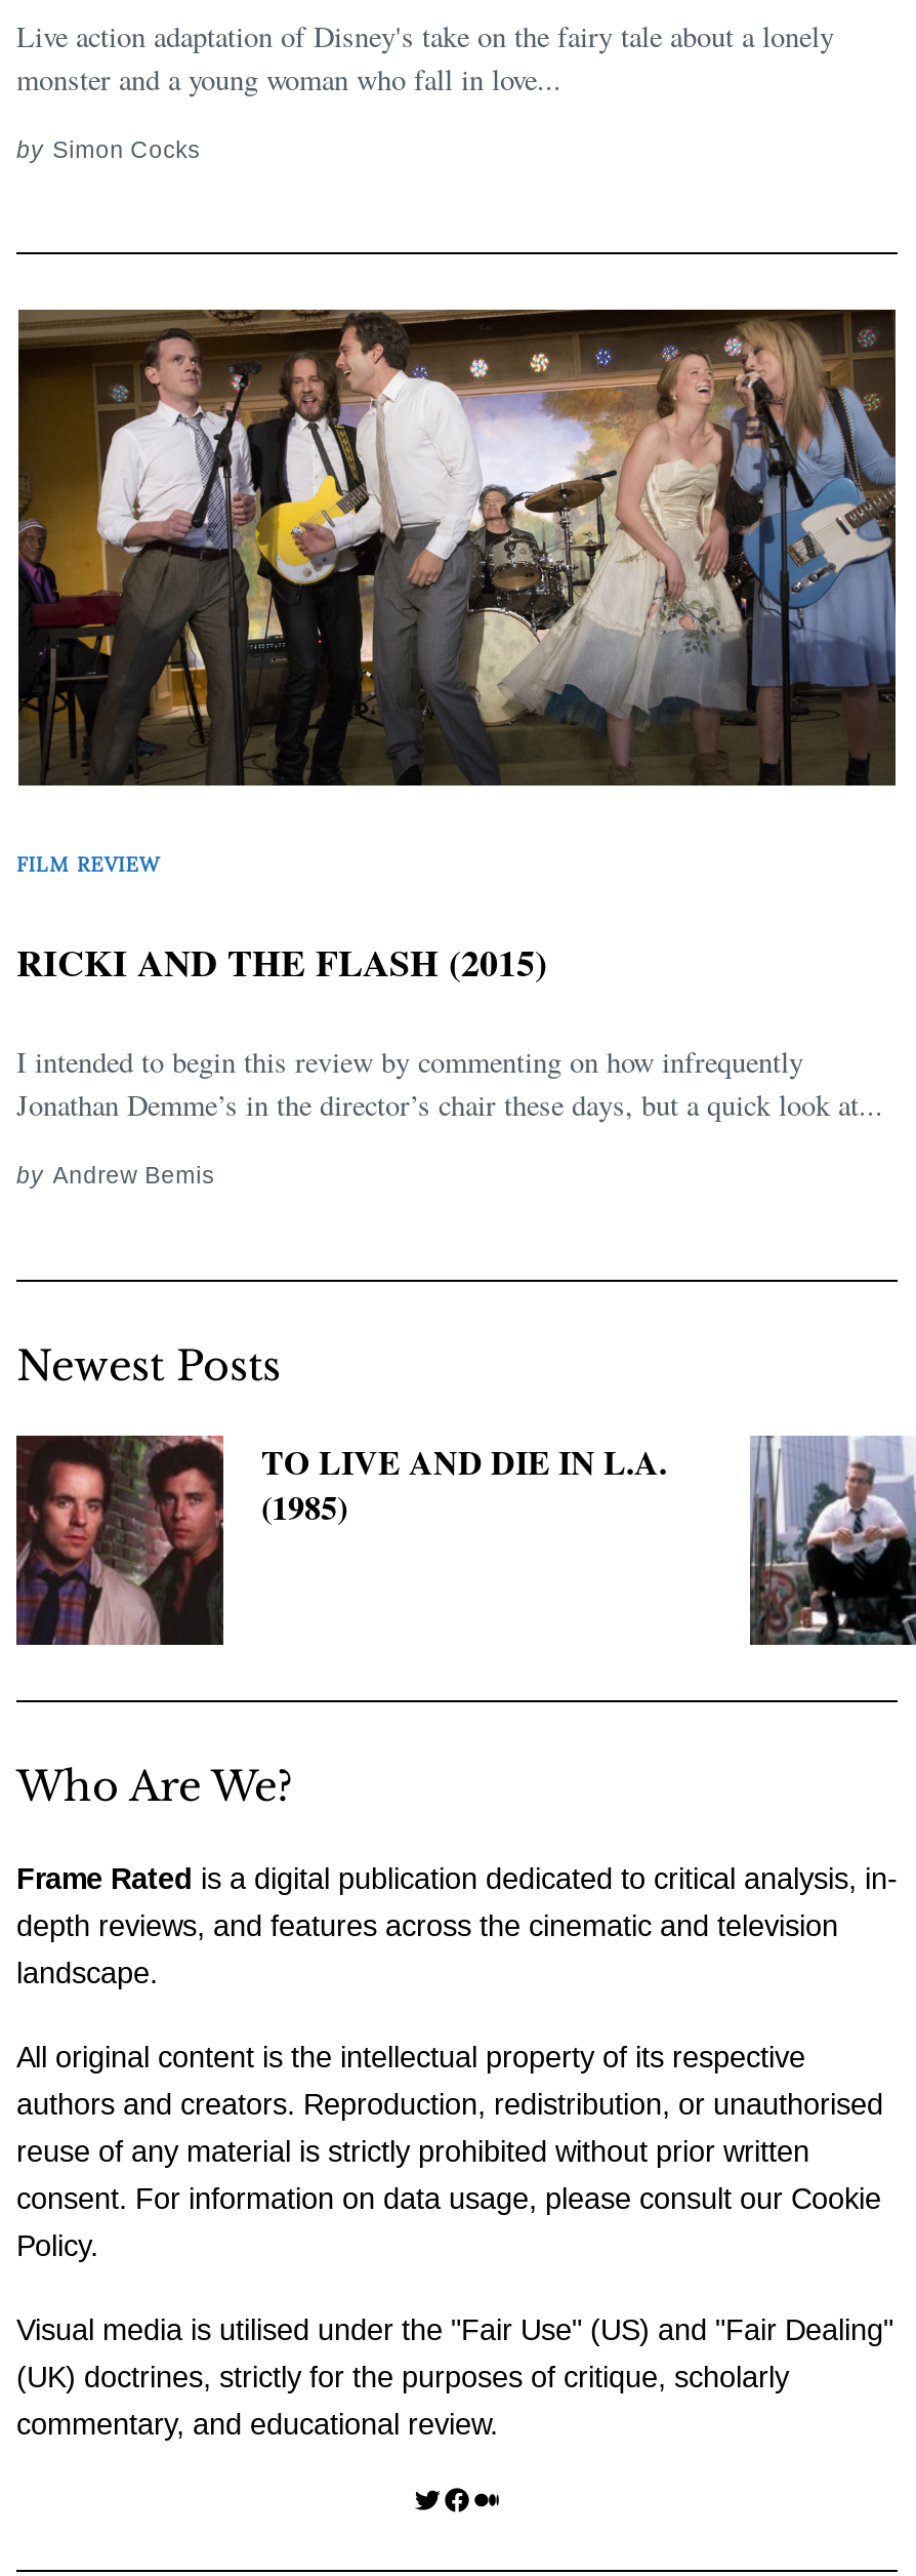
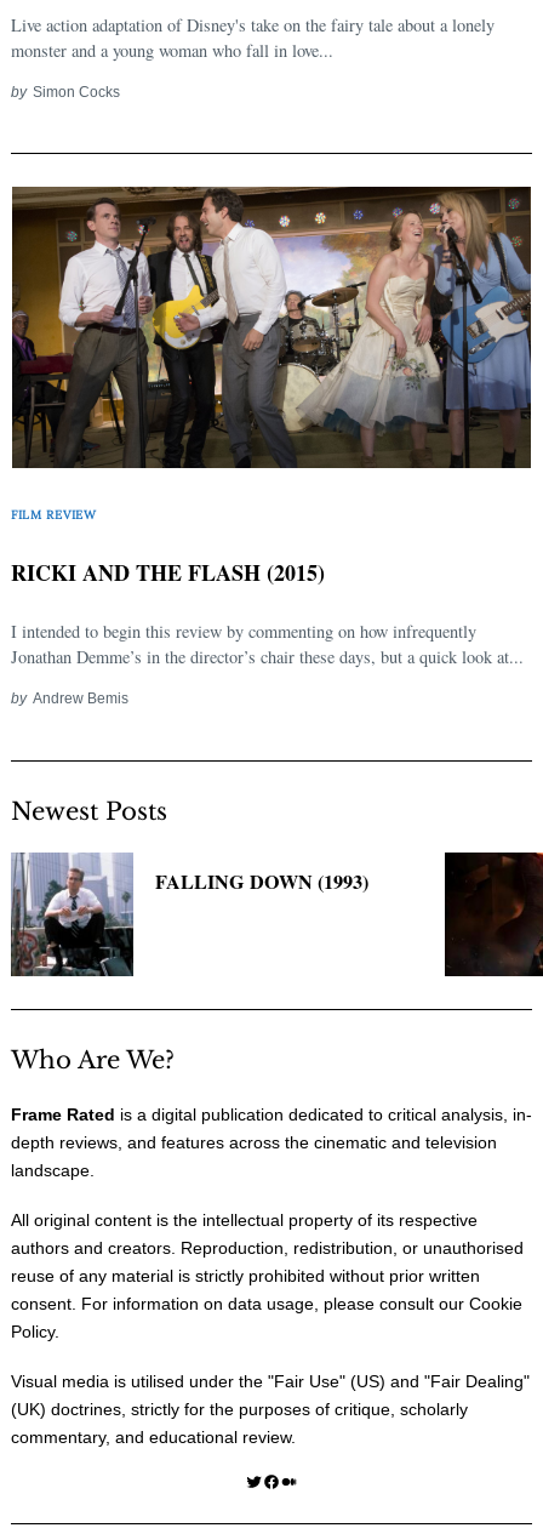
- [image]
- TO LIVE AND DIE IN L.A.
- (1985)
+ [image]
+ FALLING DOWN (1993)

- [image]
+ [image]
